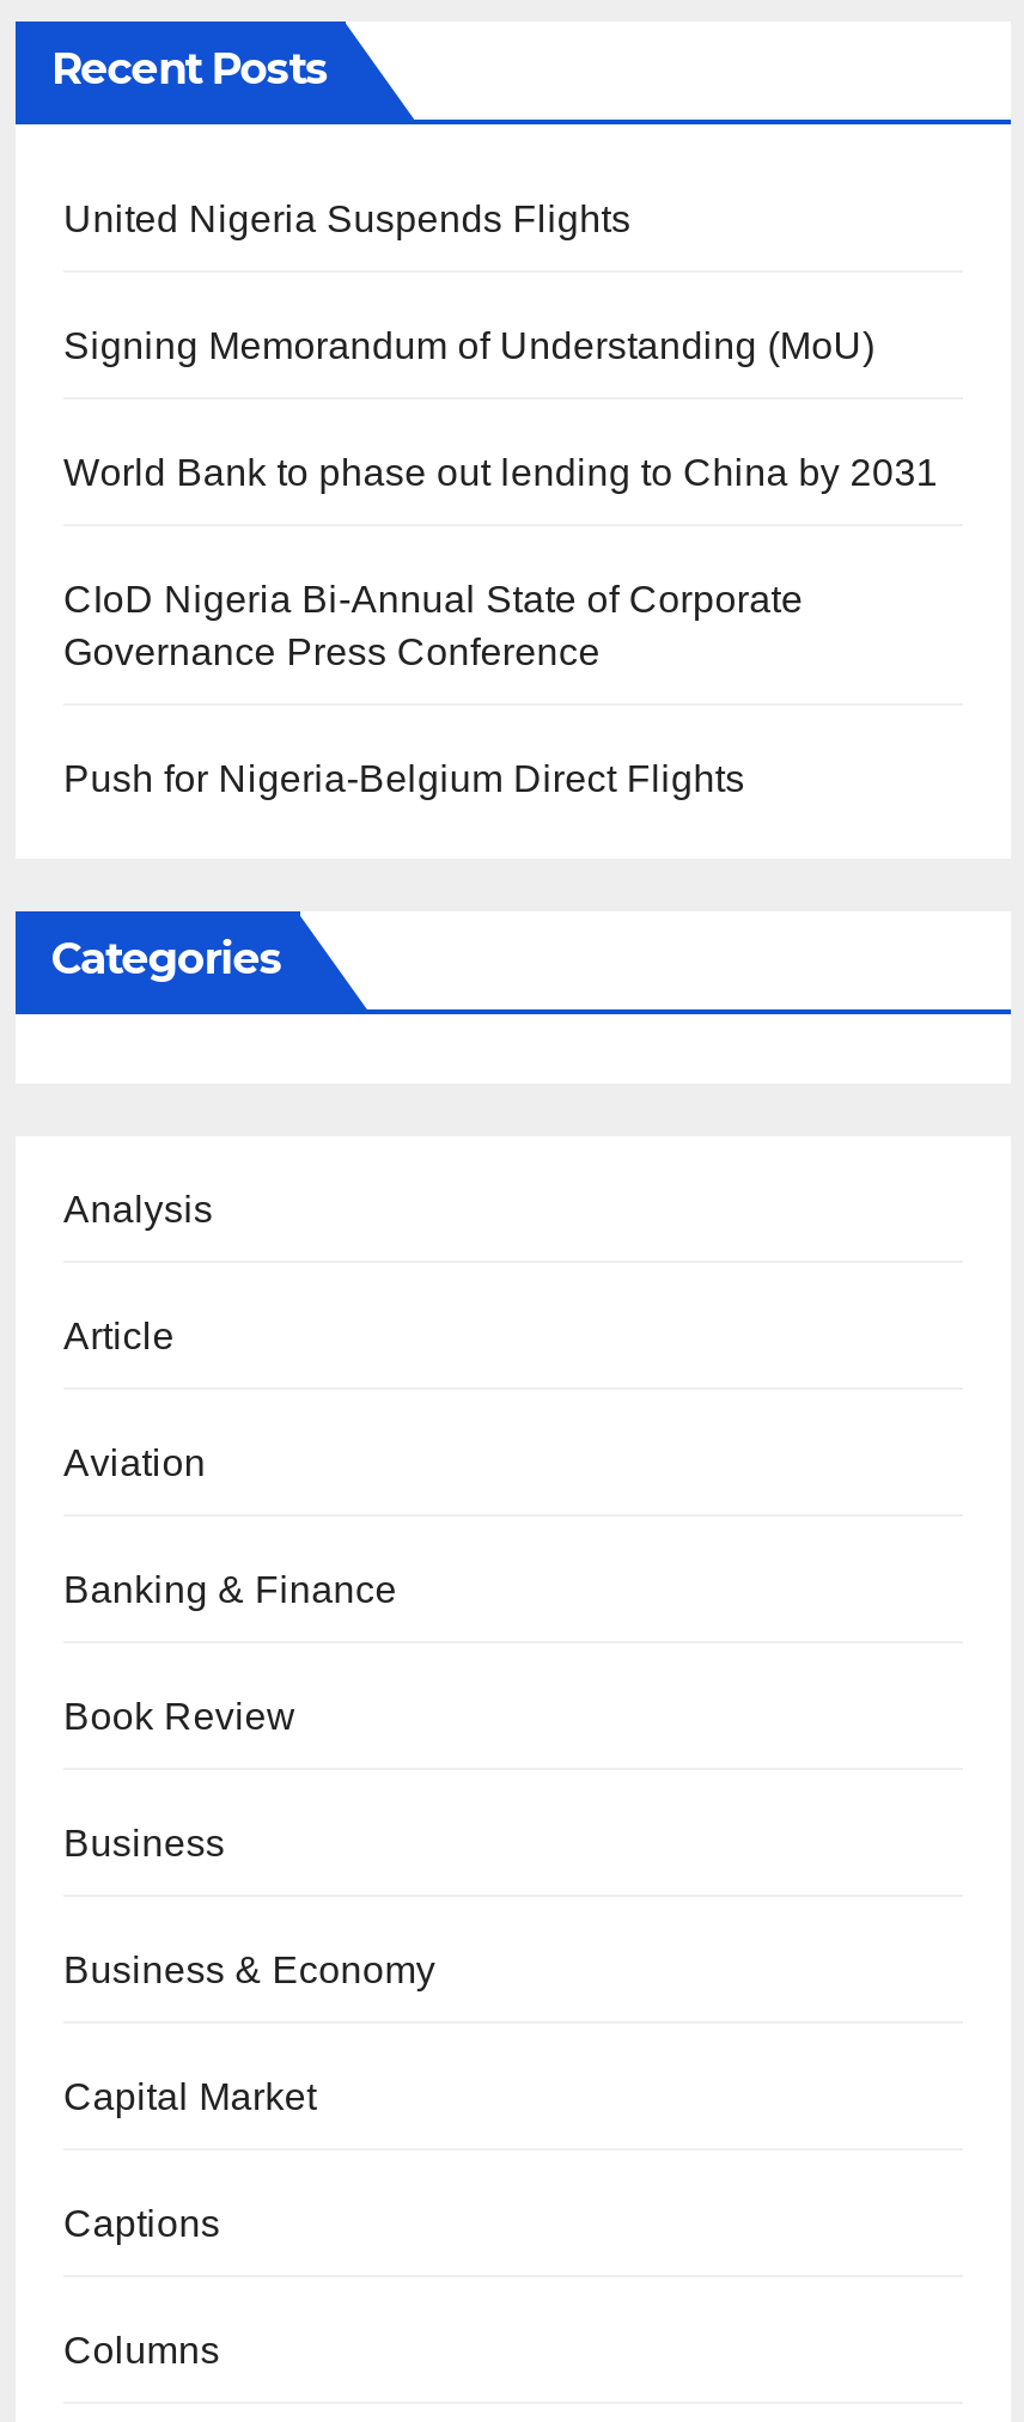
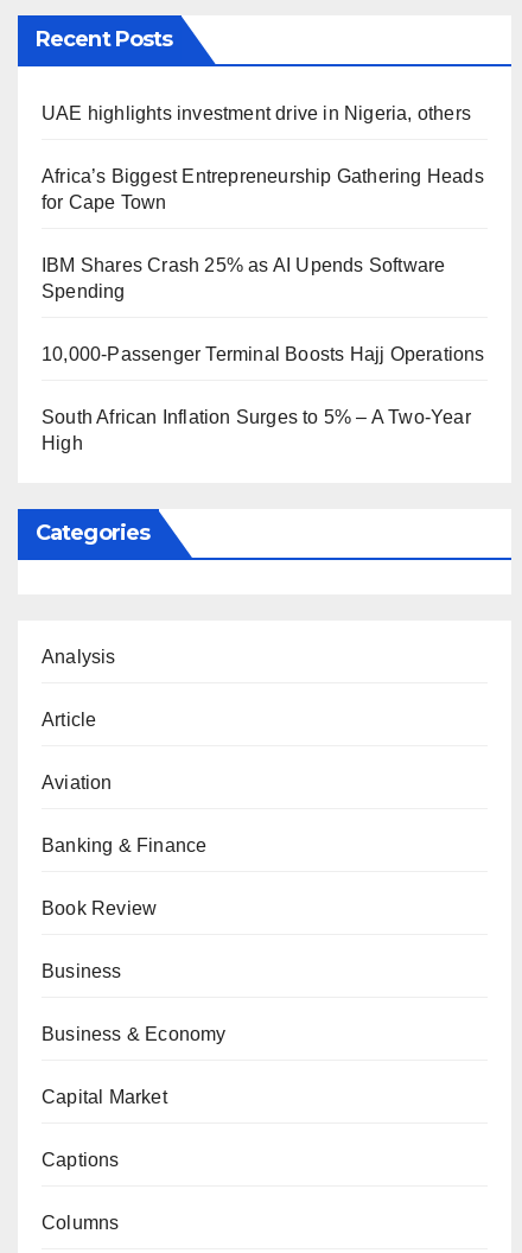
- United Nigeria Suspends Flights
+ UAE highlights investment drive in Nigeria, others

- Signing Memorandum of Understanding (MoU)
+ Africa’s Biggest Entrepreneurship Gathering Heads
+ for Cape Town

- World Bank to phase out lending to China by 2031
+ IBM Shares Crash 25% as AI Upends Software
+ Spending

- CIoD Nigeria Bi-Annual State of Corporate
- Governance Press Conference
+ 10,000-Passenger Terminal Boosts Hajj Operations

- Push for Nigeria-Belgium Direct Flights
+ South African Inflation Surges to 5% – A Two-Year
+ High
